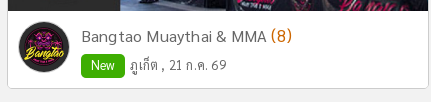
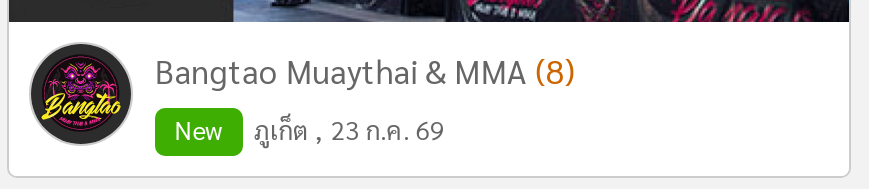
- ภูเก็ต , 21 ก.ค. 69
+ ภูเก็ต , 23 ก.ค. 69
